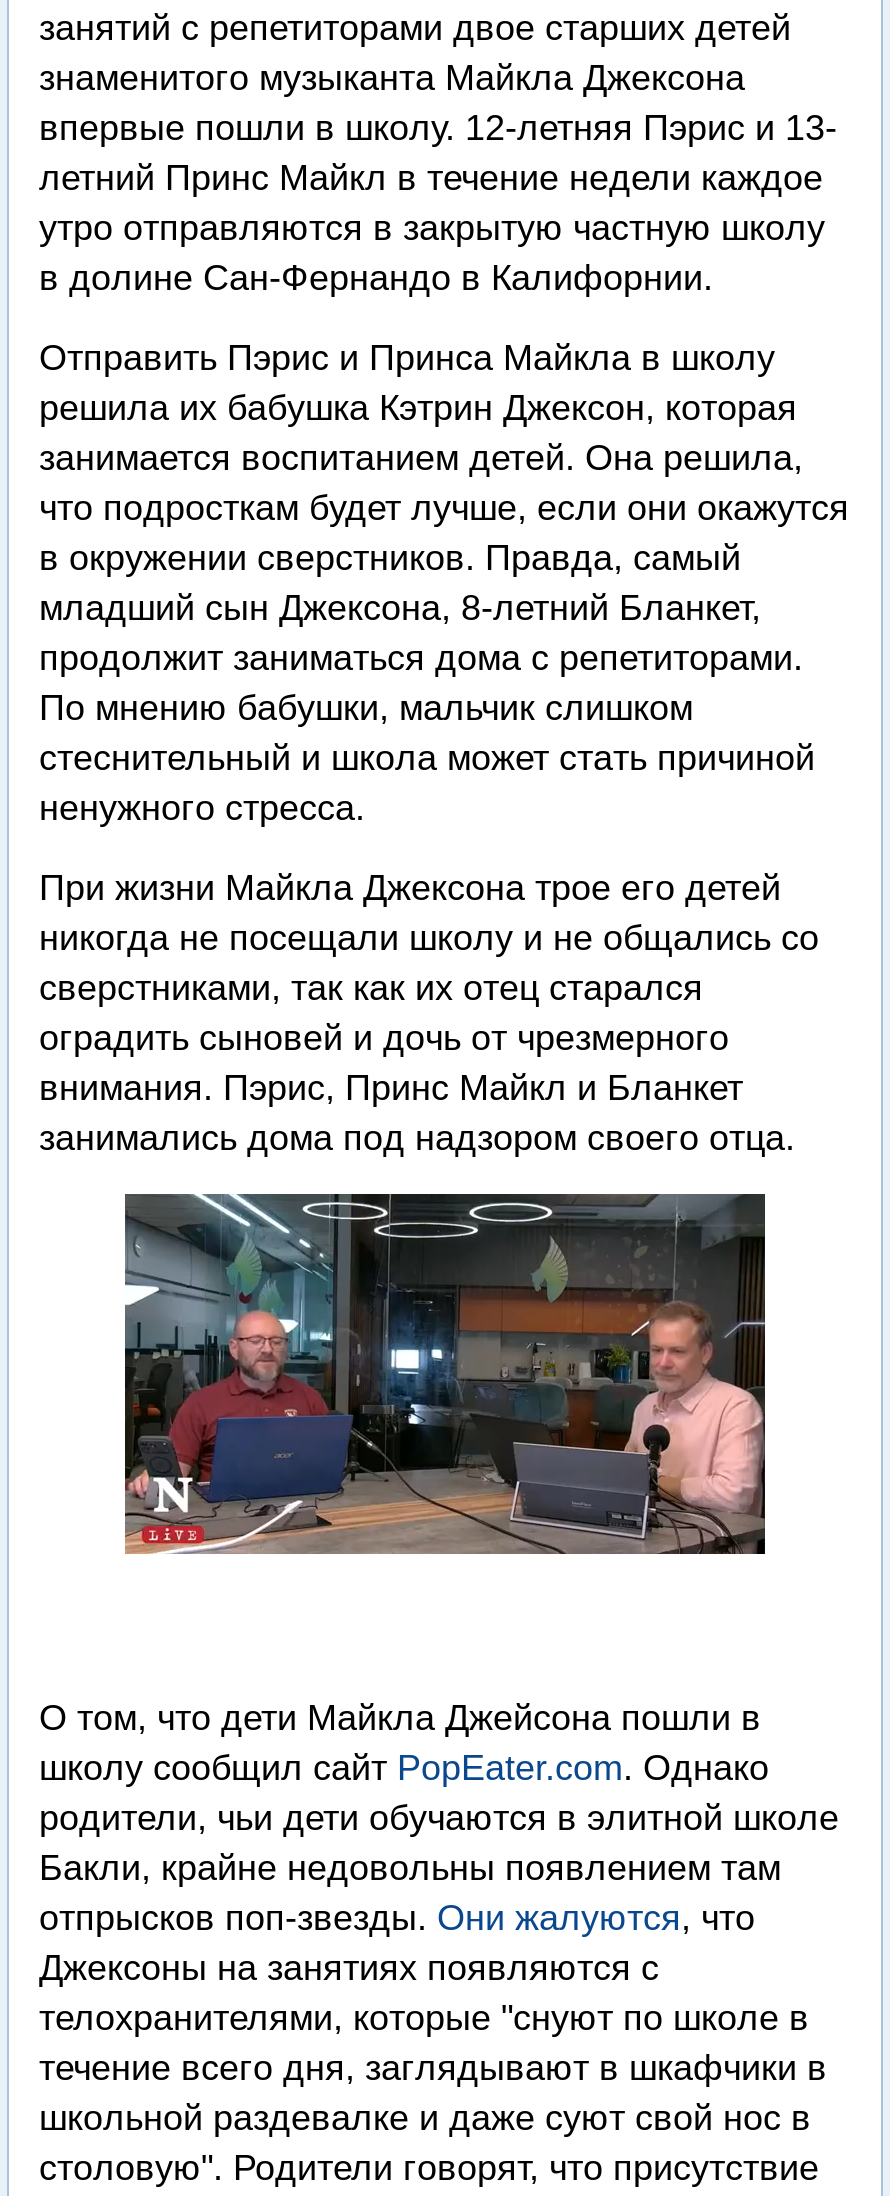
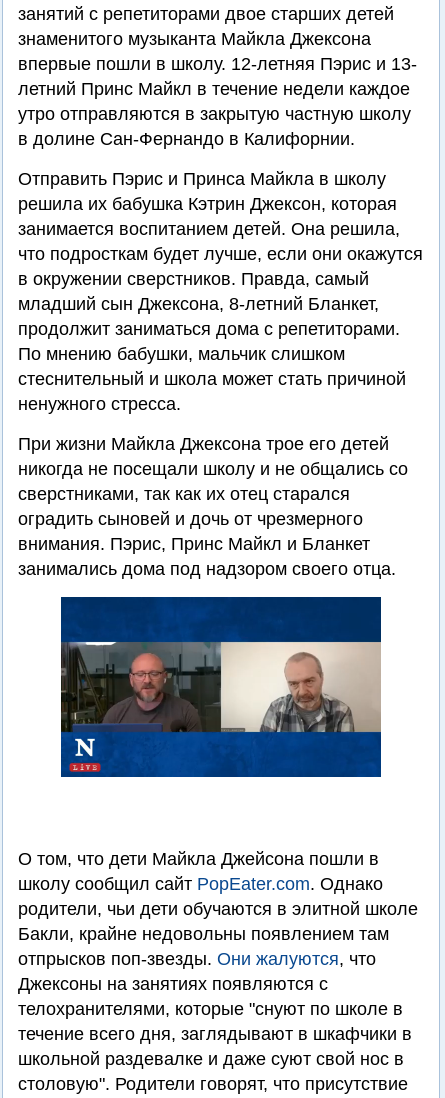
- [image]
+ [image]
